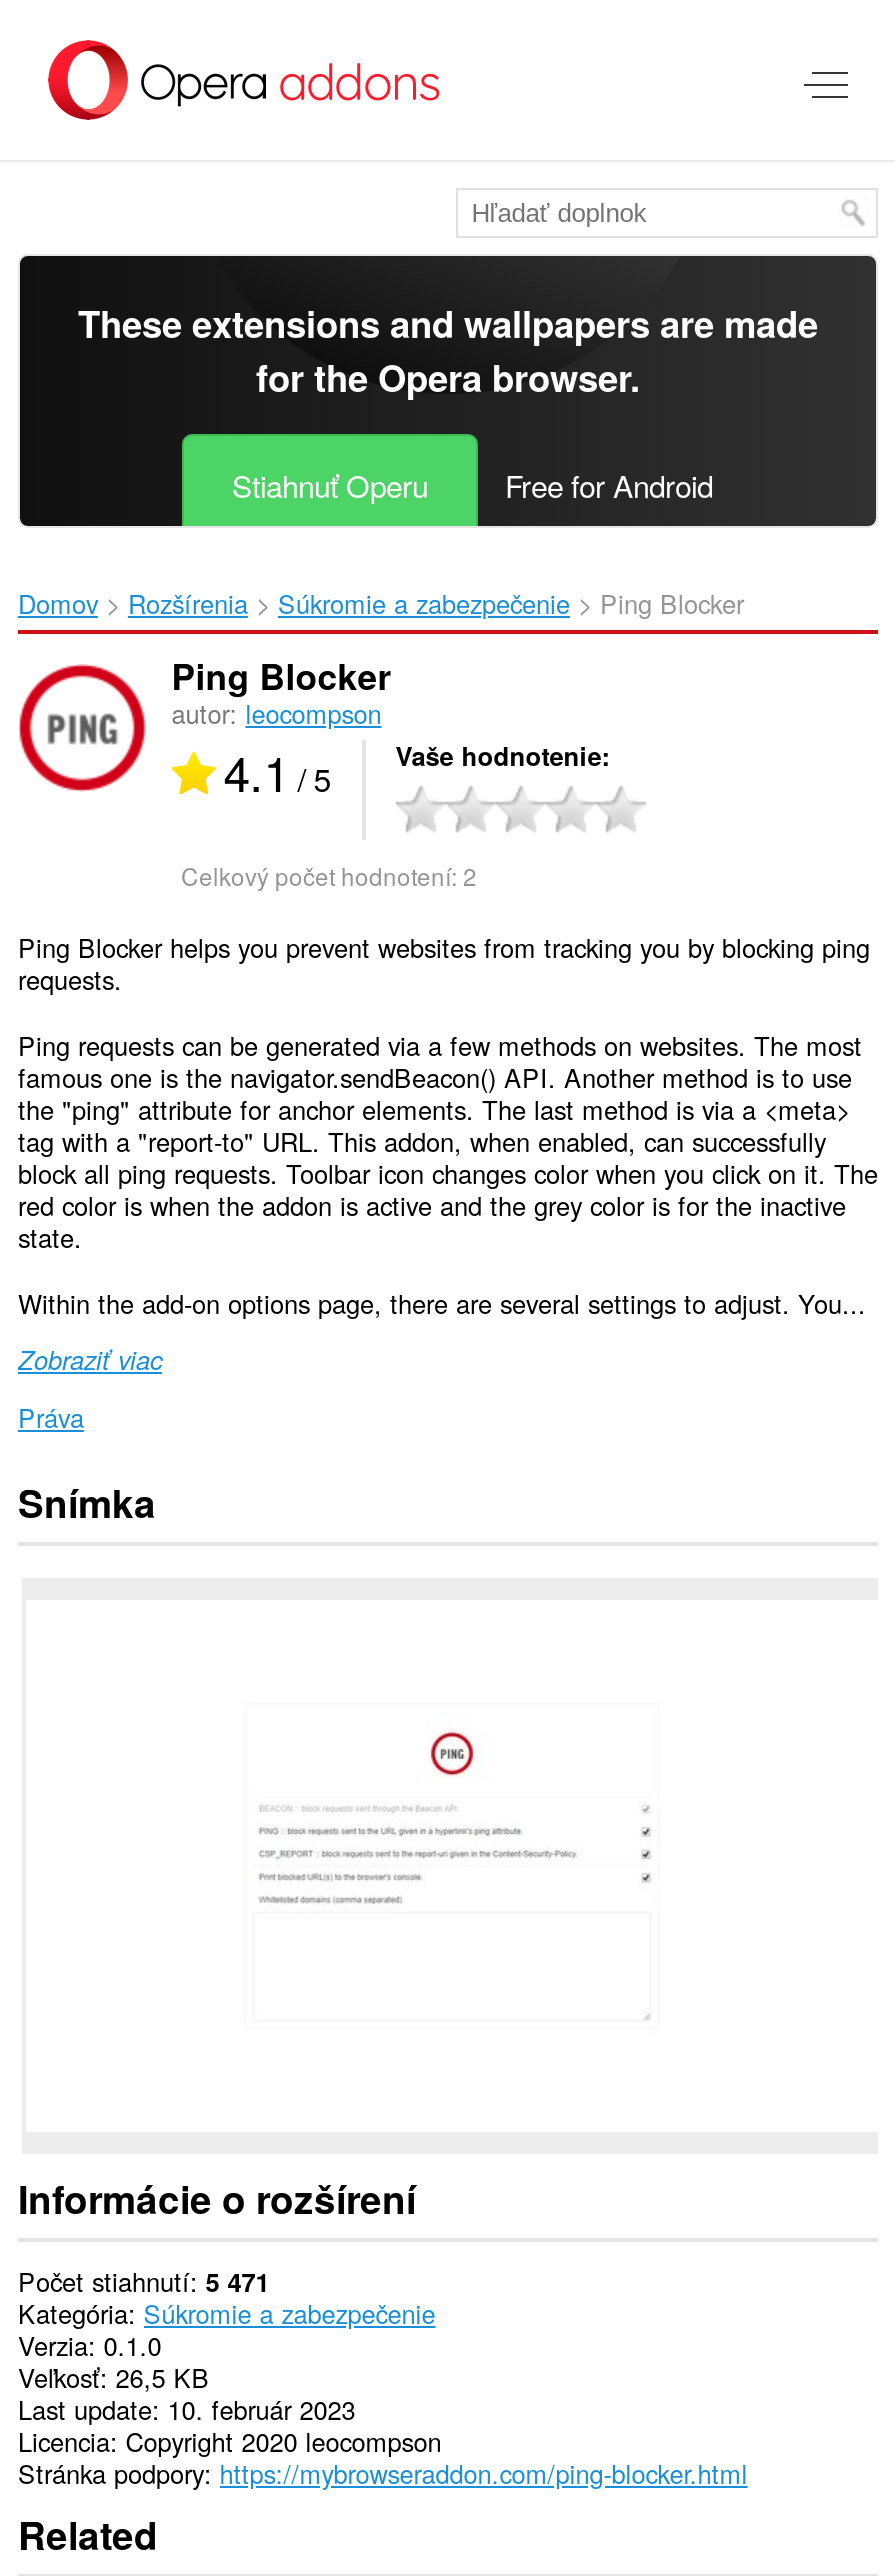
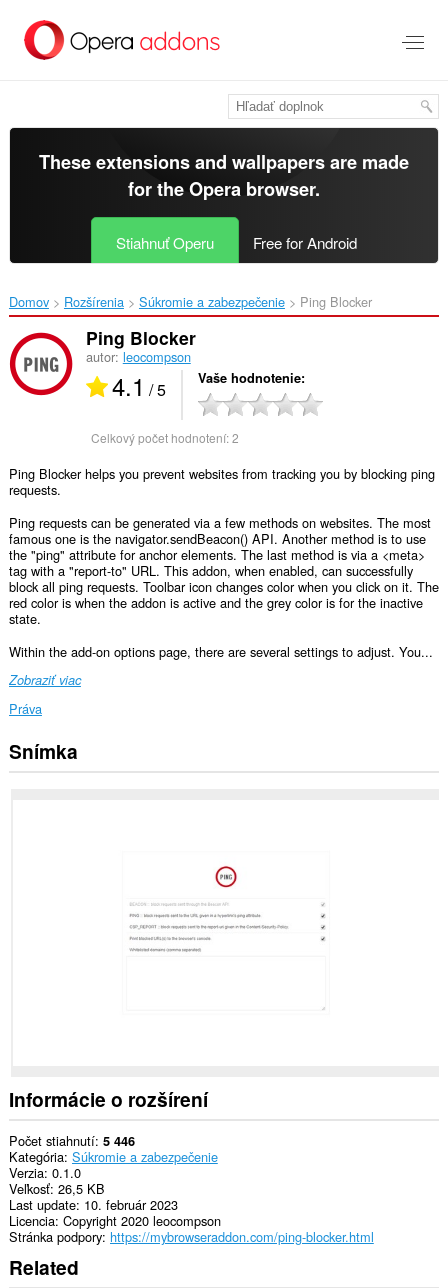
- Počet stiahnutí 5 471
+ Počet stiahnutí 5 446
